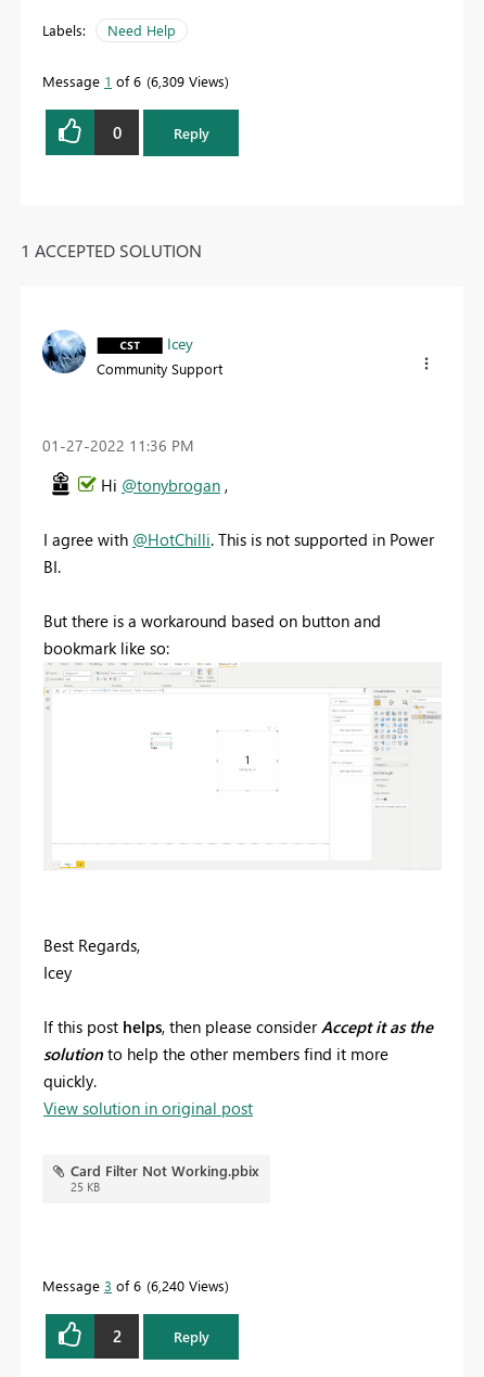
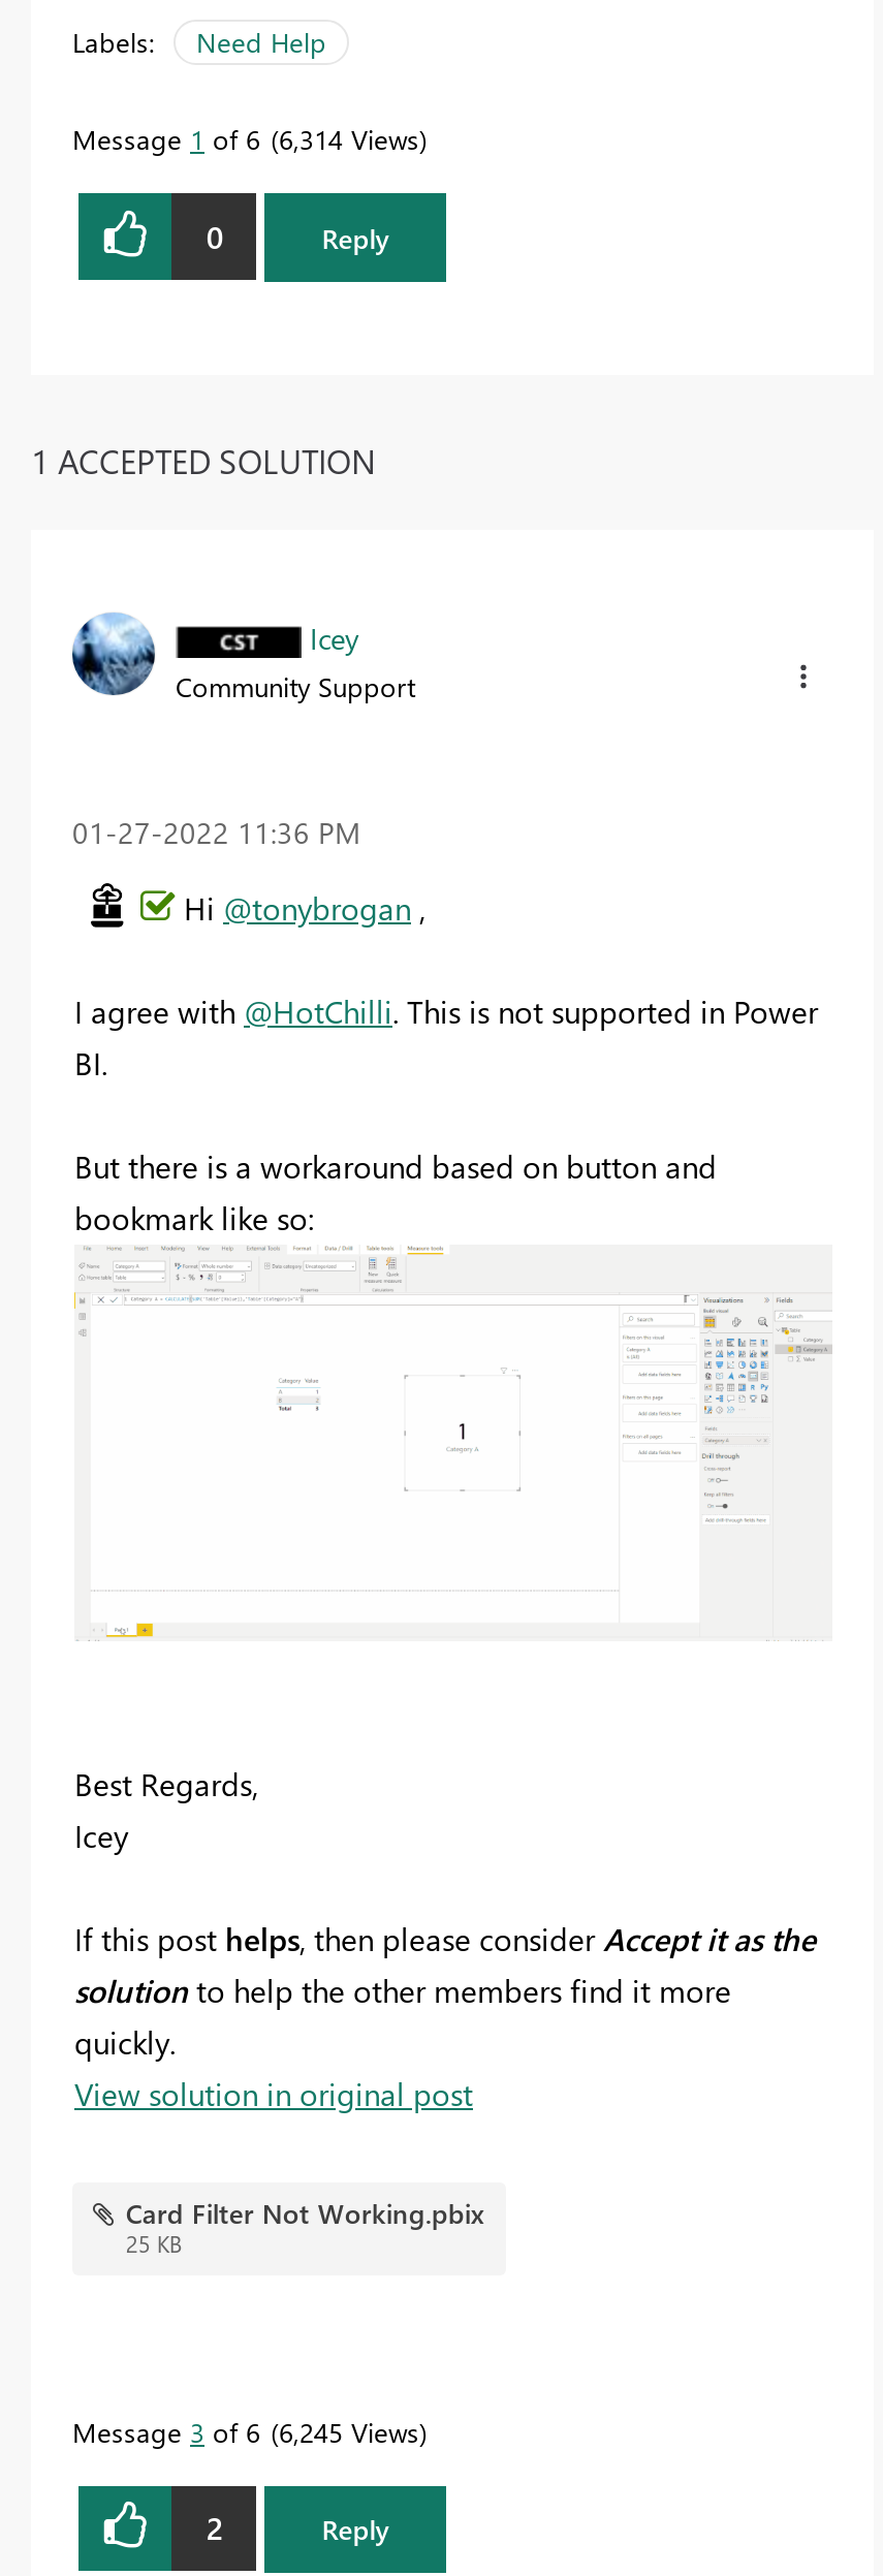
- Message 1 of 6 6,309 Views
+ Message 1 of 6 6,314 Views

- Message 3 of 6 6,240 Views
+ Message 3 of 6 6,245 Views
